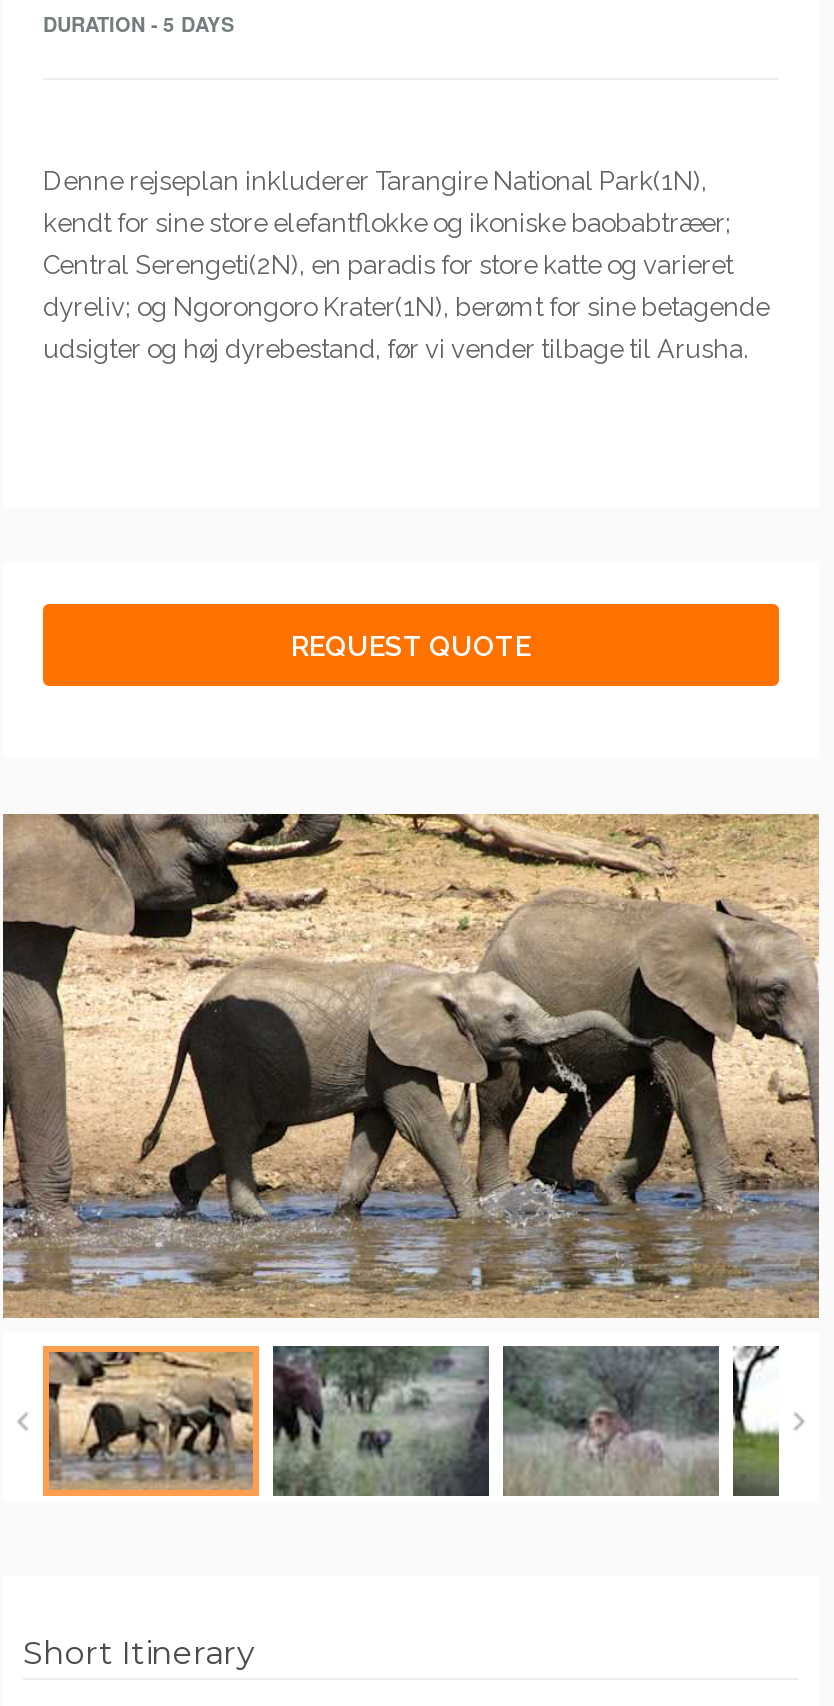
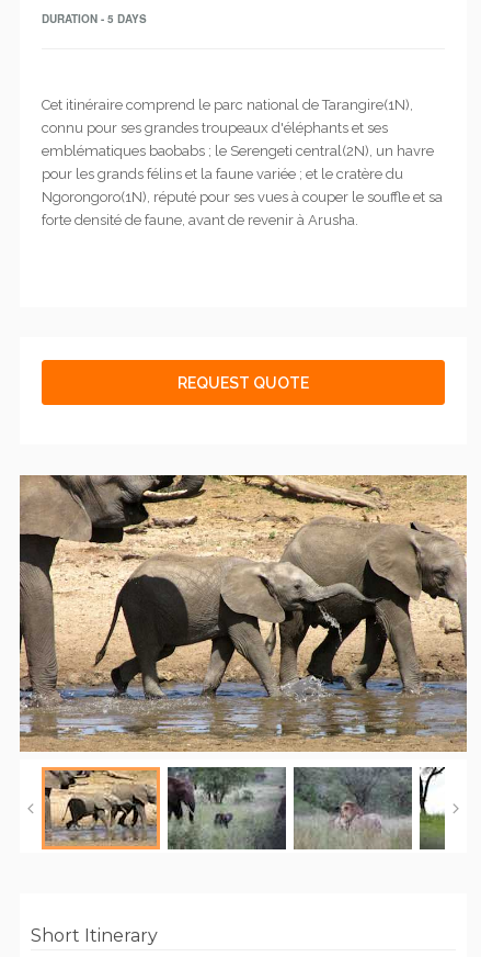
- Denne rejseplan inkluderer Tarangire National Park(1N),
- kendt for sine store elefantflokke og ikoniske baobabtræer;
- Central Serengeti(2N), en paradis for store katte og varieret
- dyreliv; og Ngorongoro Krater(1N), berømt for sine betagende
- udsigter og høj dyrebestand, før vi vender tilbage til Arusha.
+ Cet itinéraire comprend le parc national de Tarangire(1N),
+ connu pour ses grandes troupeaux d'éléphants et ses
+ emblématiques baobabs ; le Serengeti central(2N), un havre
+ pour les grands félins et la faune variée ; et le cratère du
+ Ngorongoro(1N), réputé pour ses vues à couper le souffle et sa
+ forte densité de faune, avant de revenir à Arusha.
